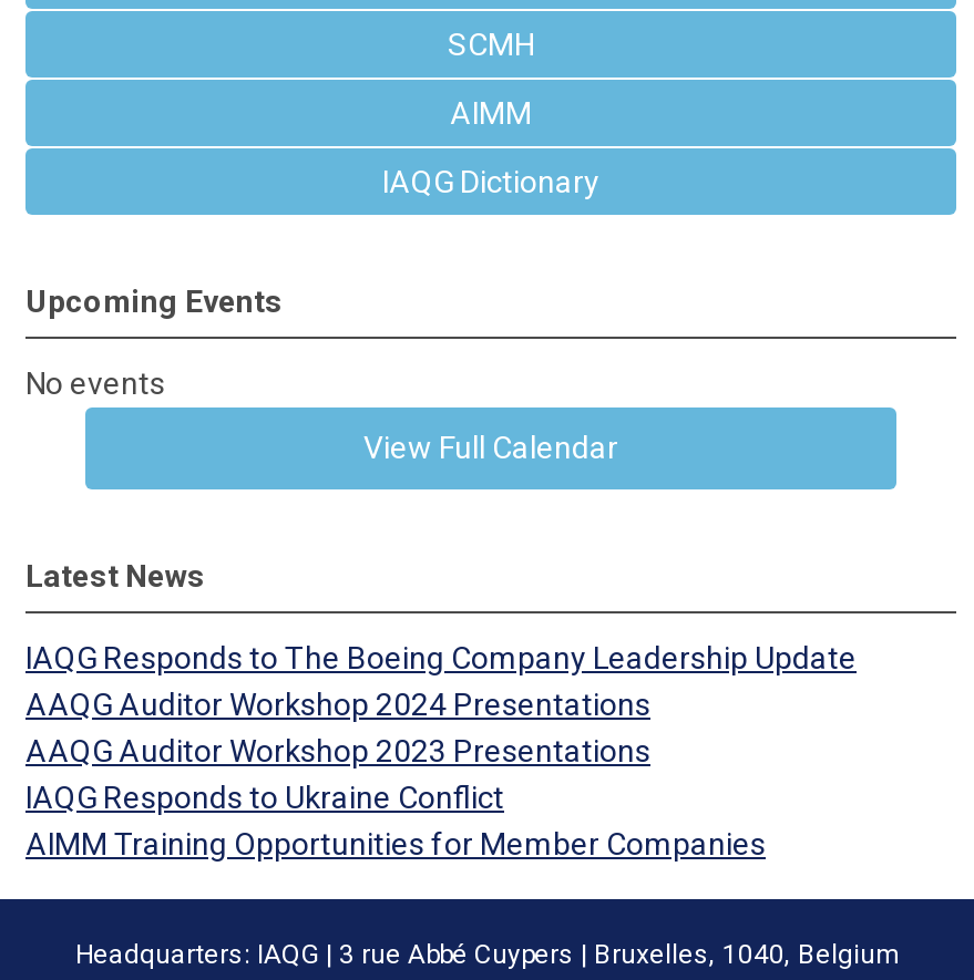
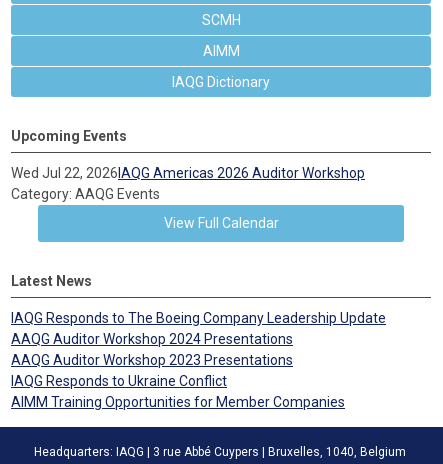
- No events
+ Wed Jul 22, 2026IAQG Americas 2026 Auditor Workshop
+ Category: AAQG Events
